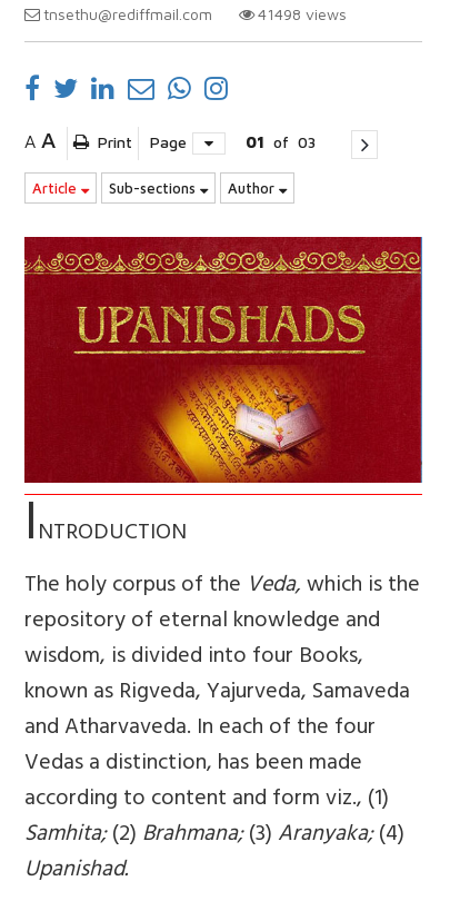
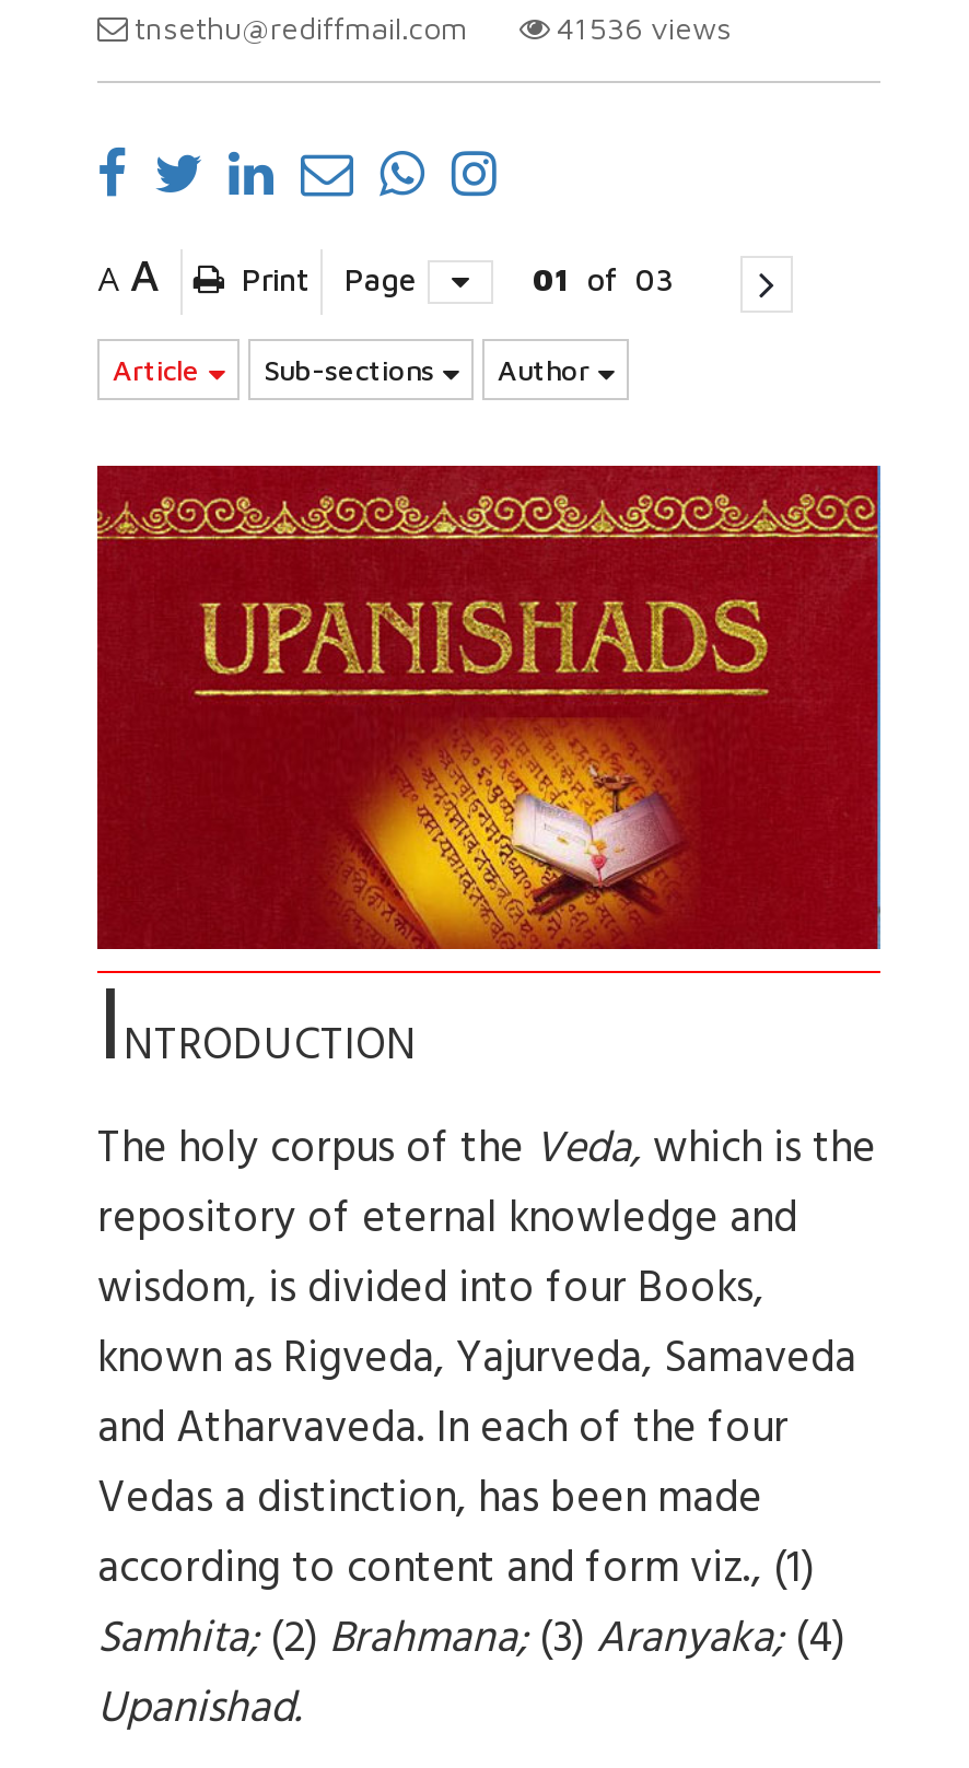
- 41498 views
+ 41536 views
